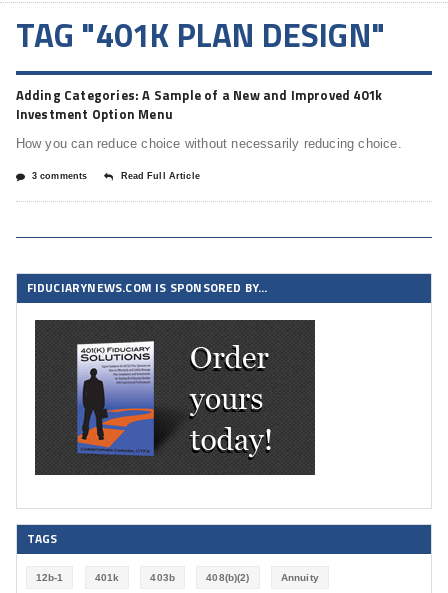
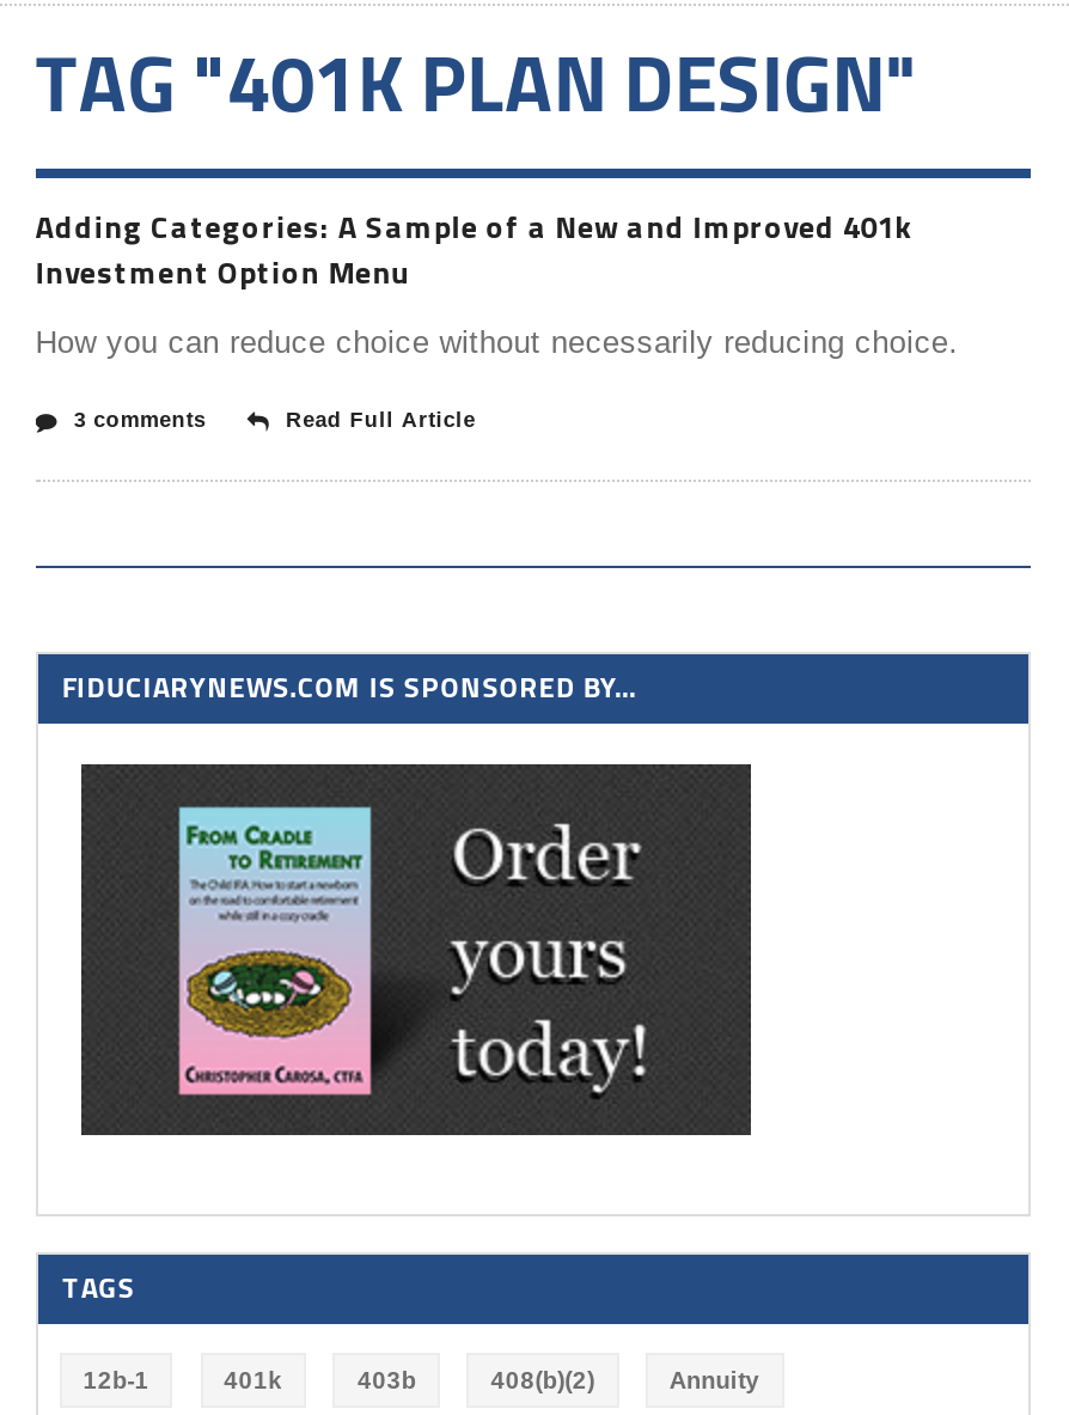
- [image]
+ [image]
